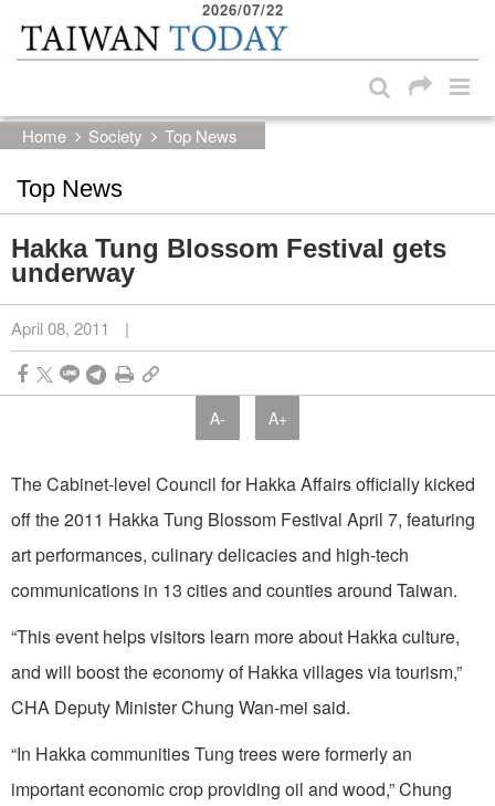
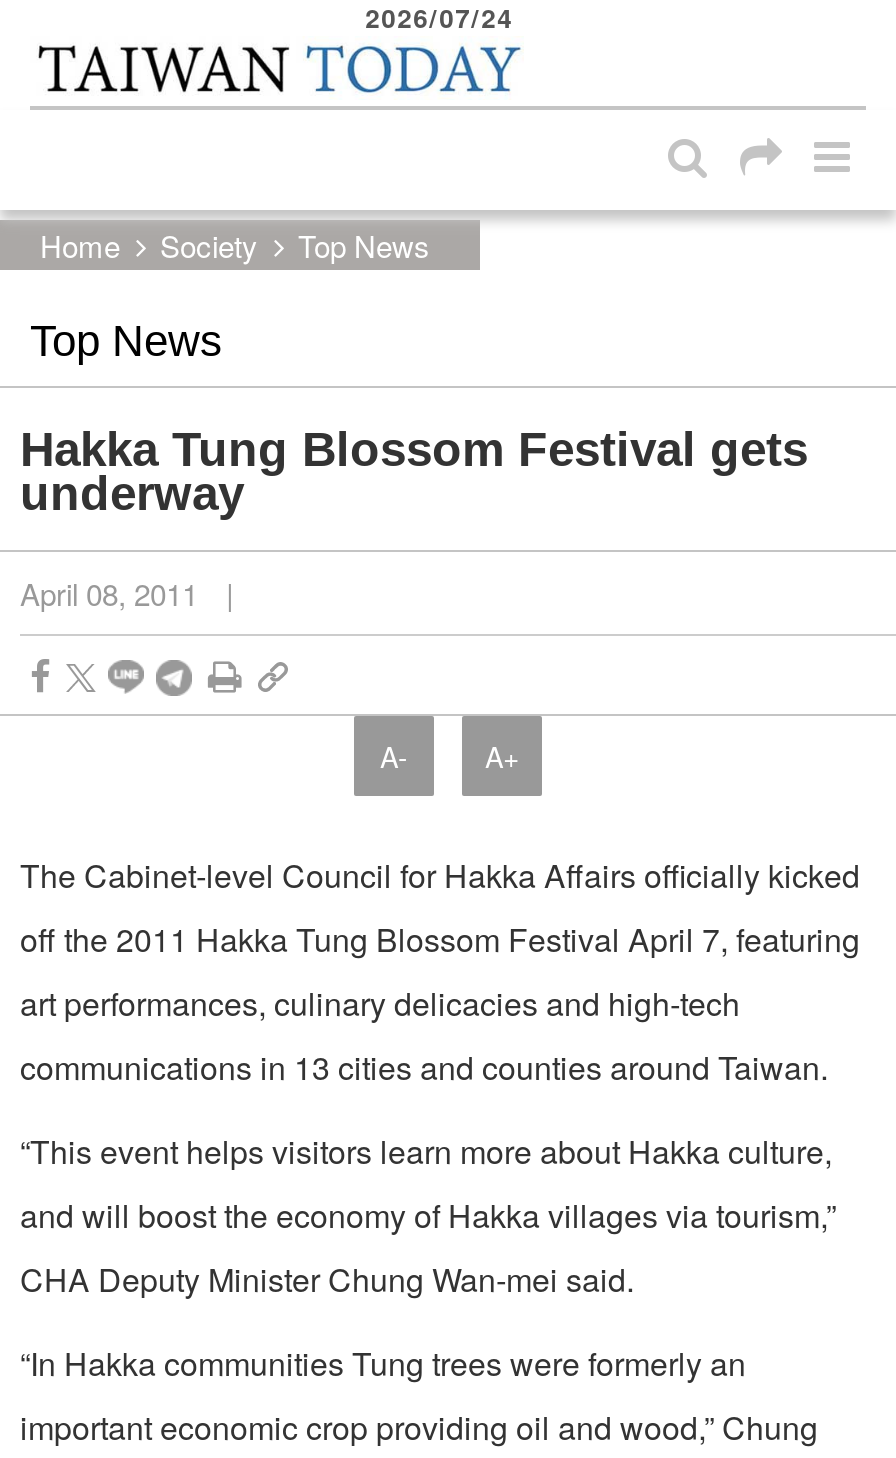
- 2026/07/22
+ 2026/07/24
